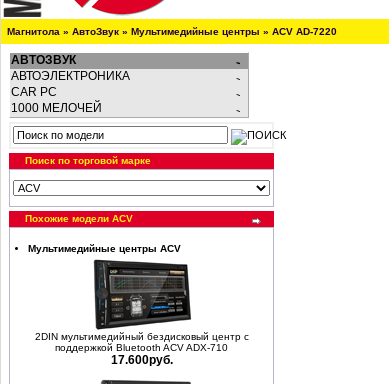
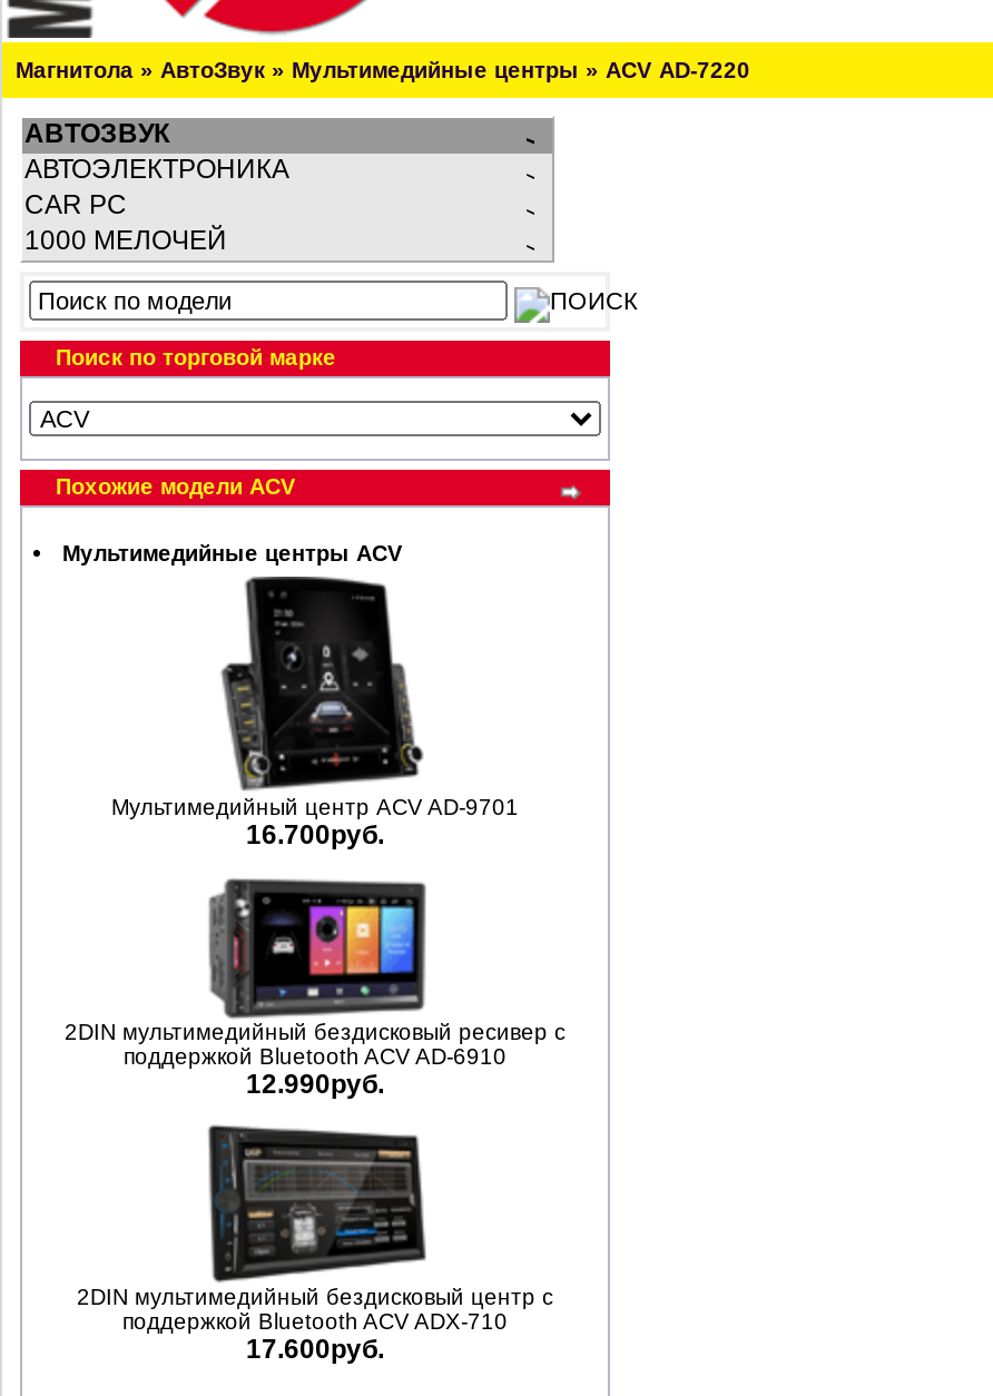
+ [image]
+ 2DIN мультимедийный бездисковый ресивер с
+ поддержкой Bluetooth ACV AD-6910
+ 12.990руб.

+ [image]
+ Мультимедийный центр ACV AD-9701
+ 16.700руб.
